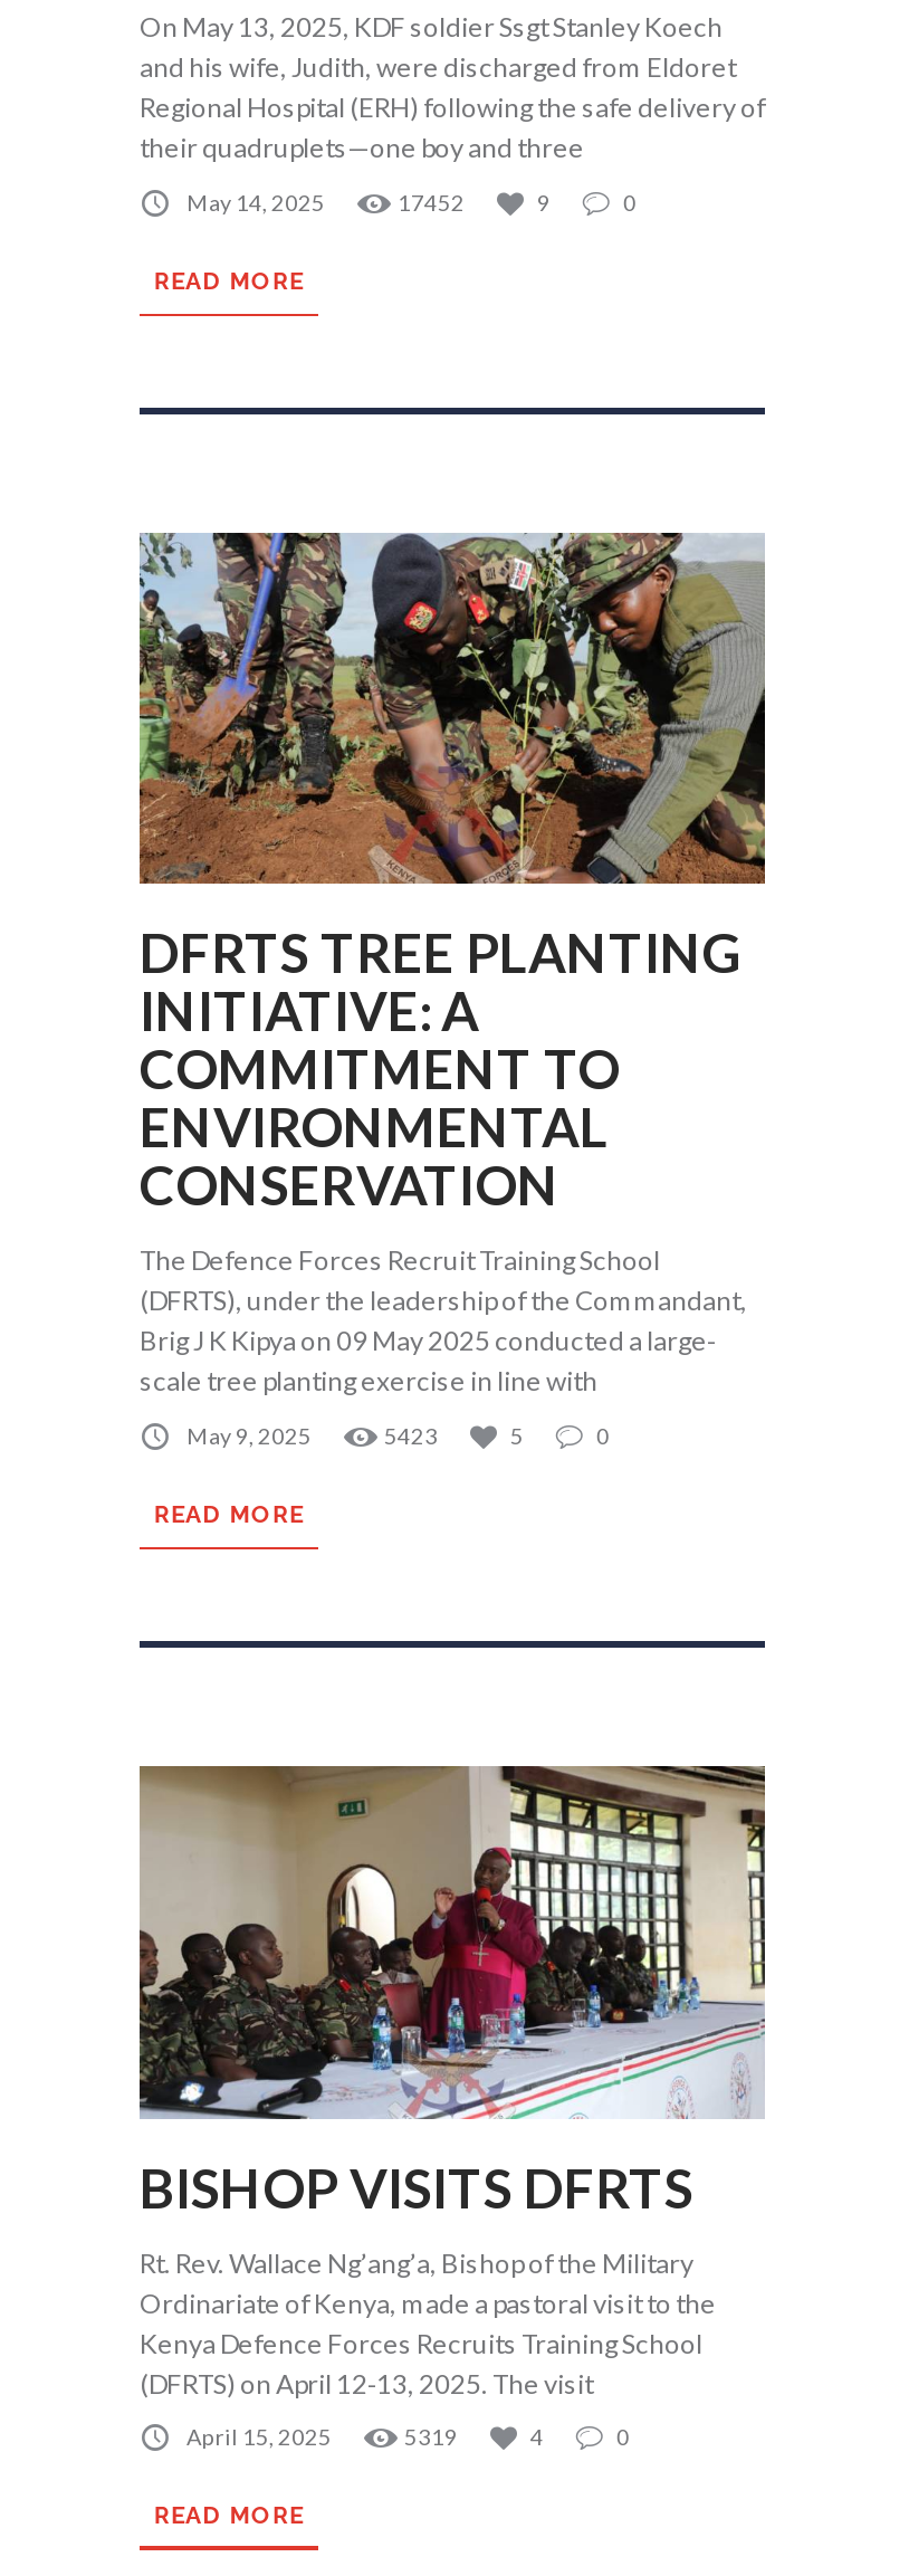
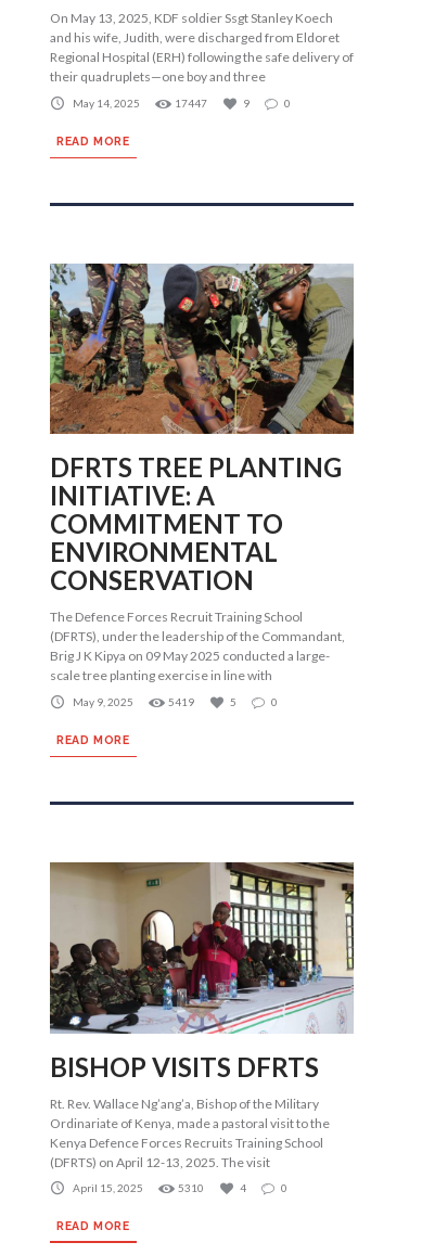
- 17452
+ 17447

- 5423
+ 5419

- 5319
+ 5310
